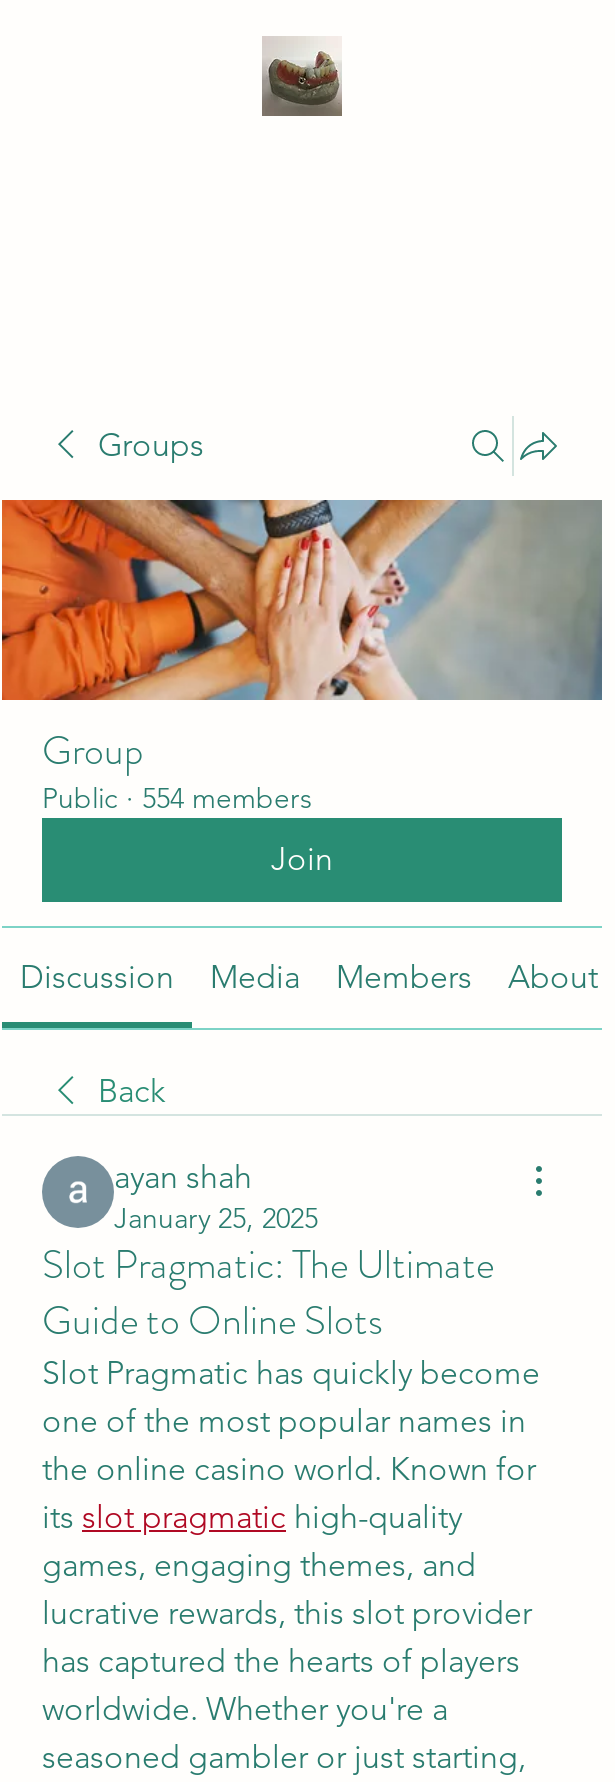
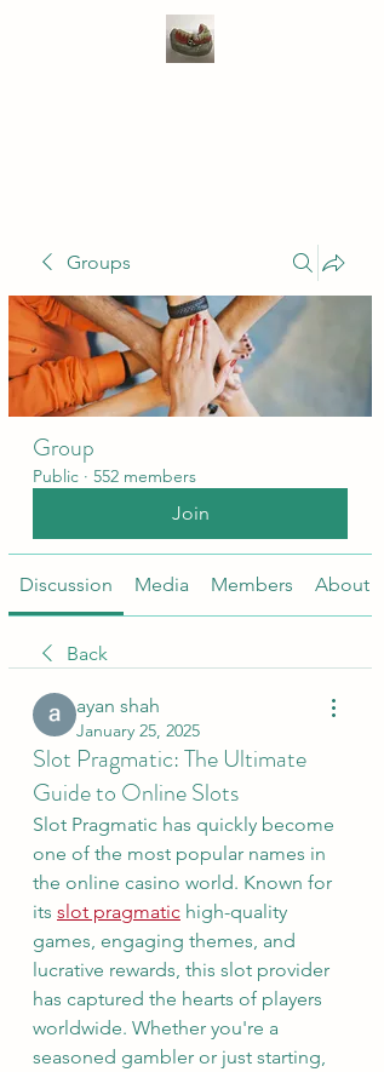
- Public · 554 members
+ Public · 552 members
